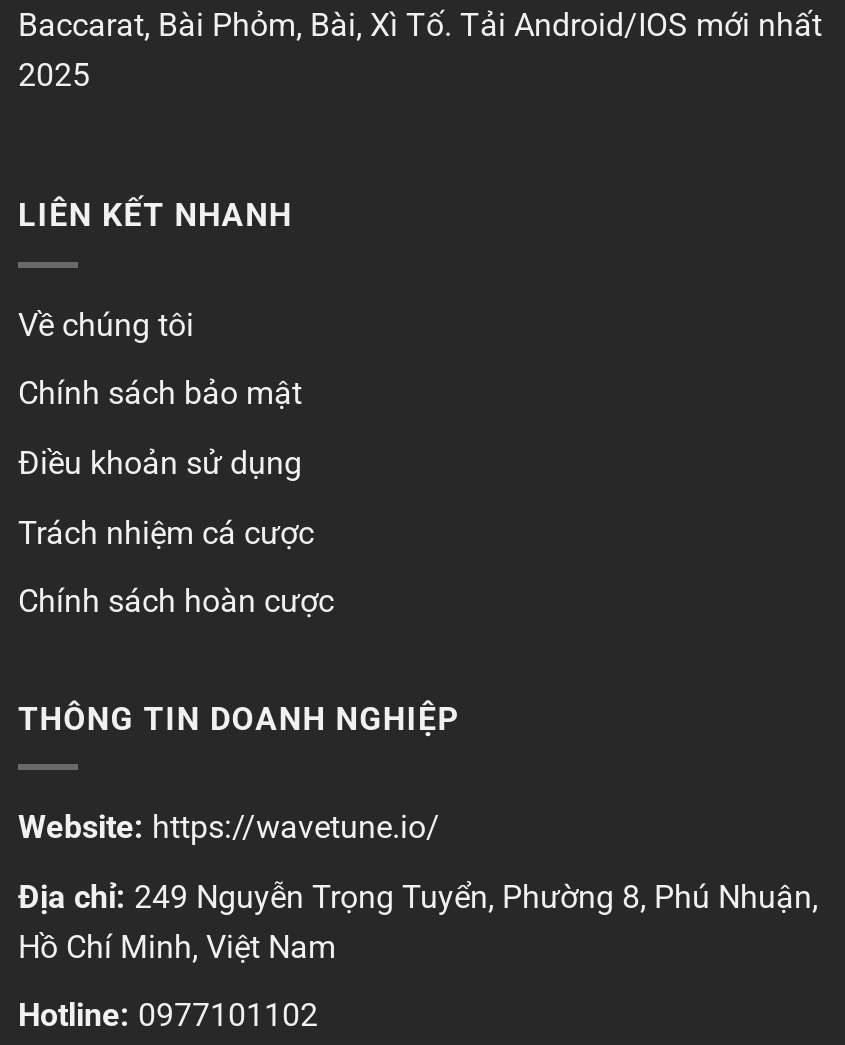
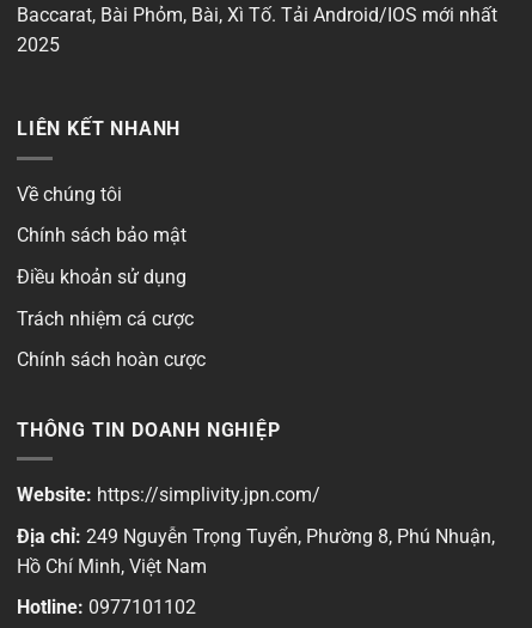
- Website: https://wavetune.io/
+ Website: https://simplivity.jpn.com/
